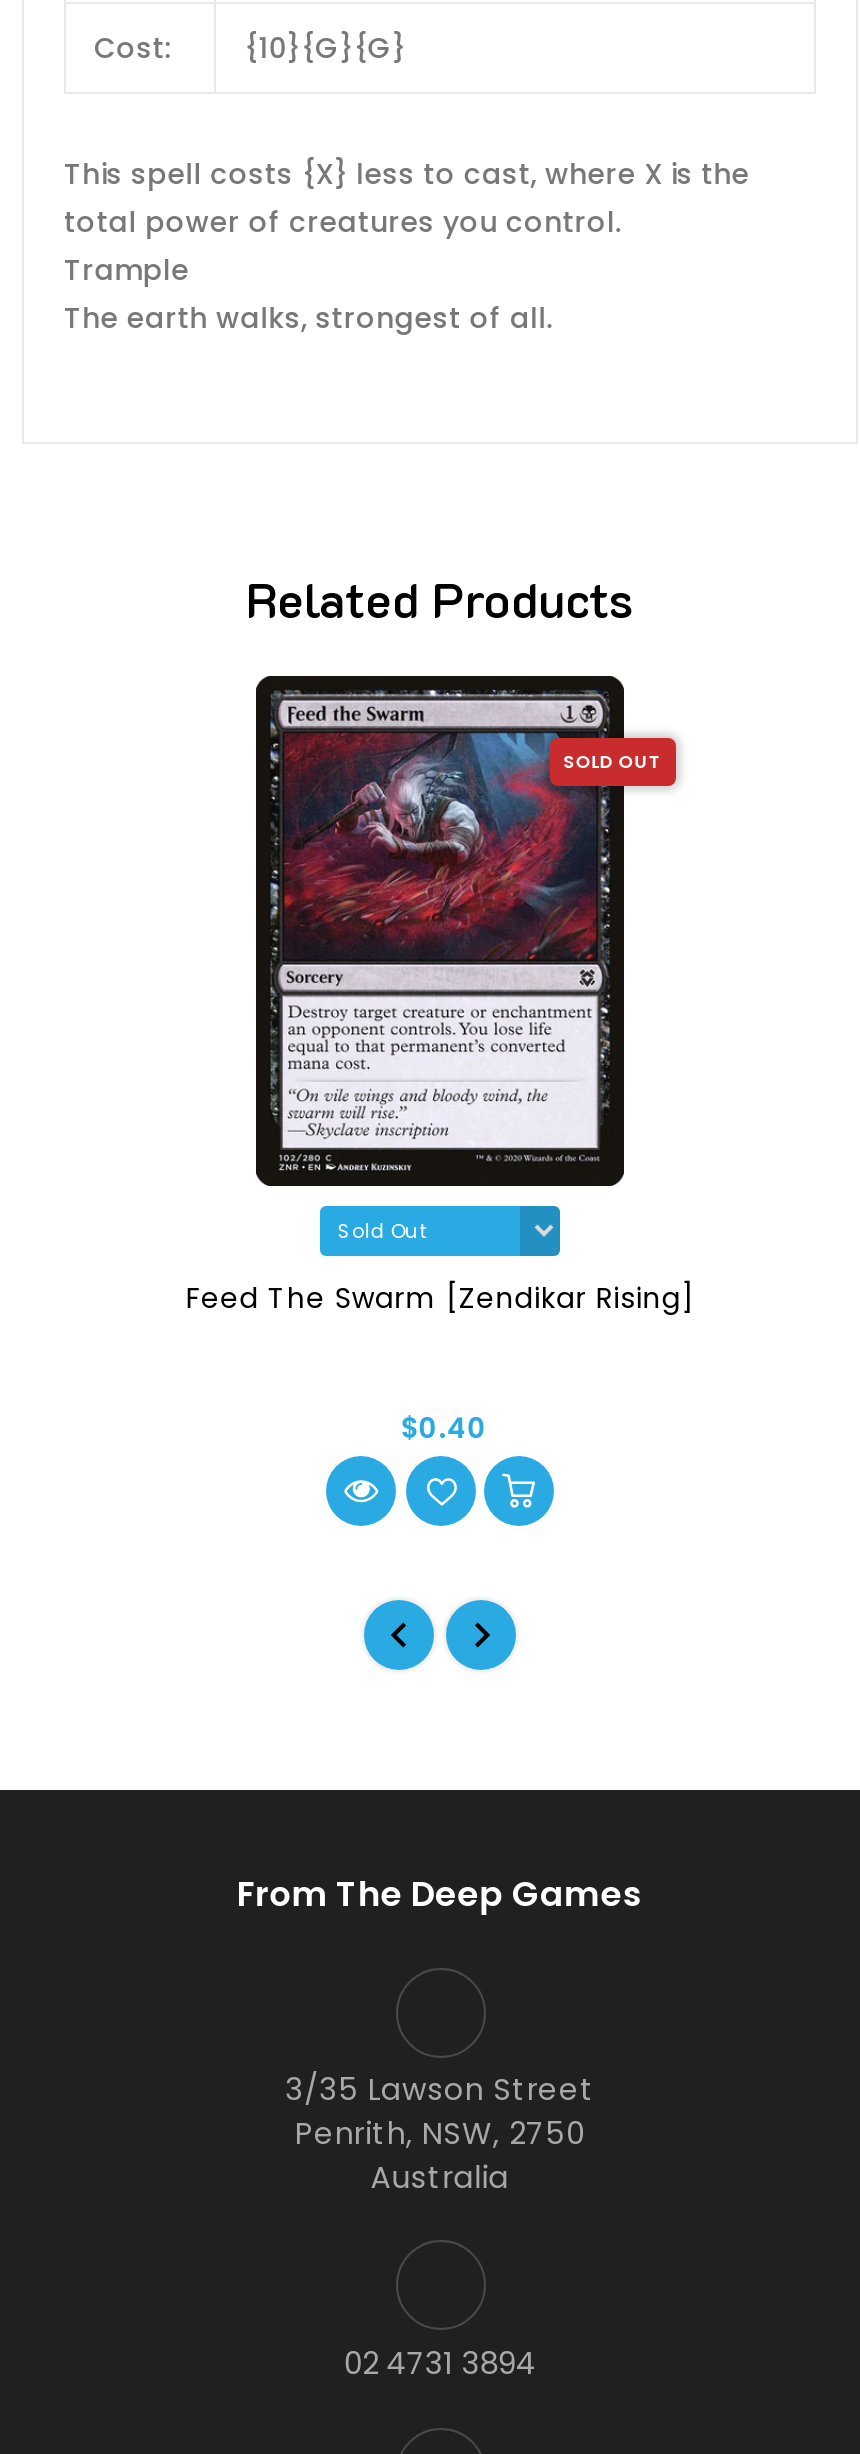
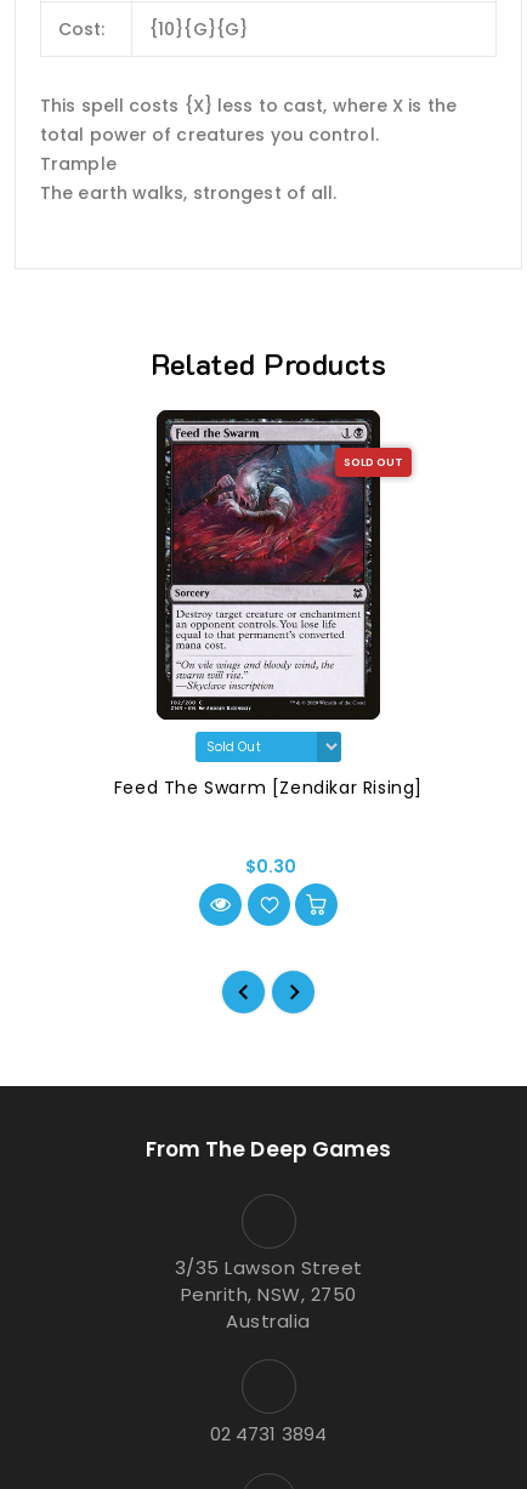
- $0.40
+ $0.30
